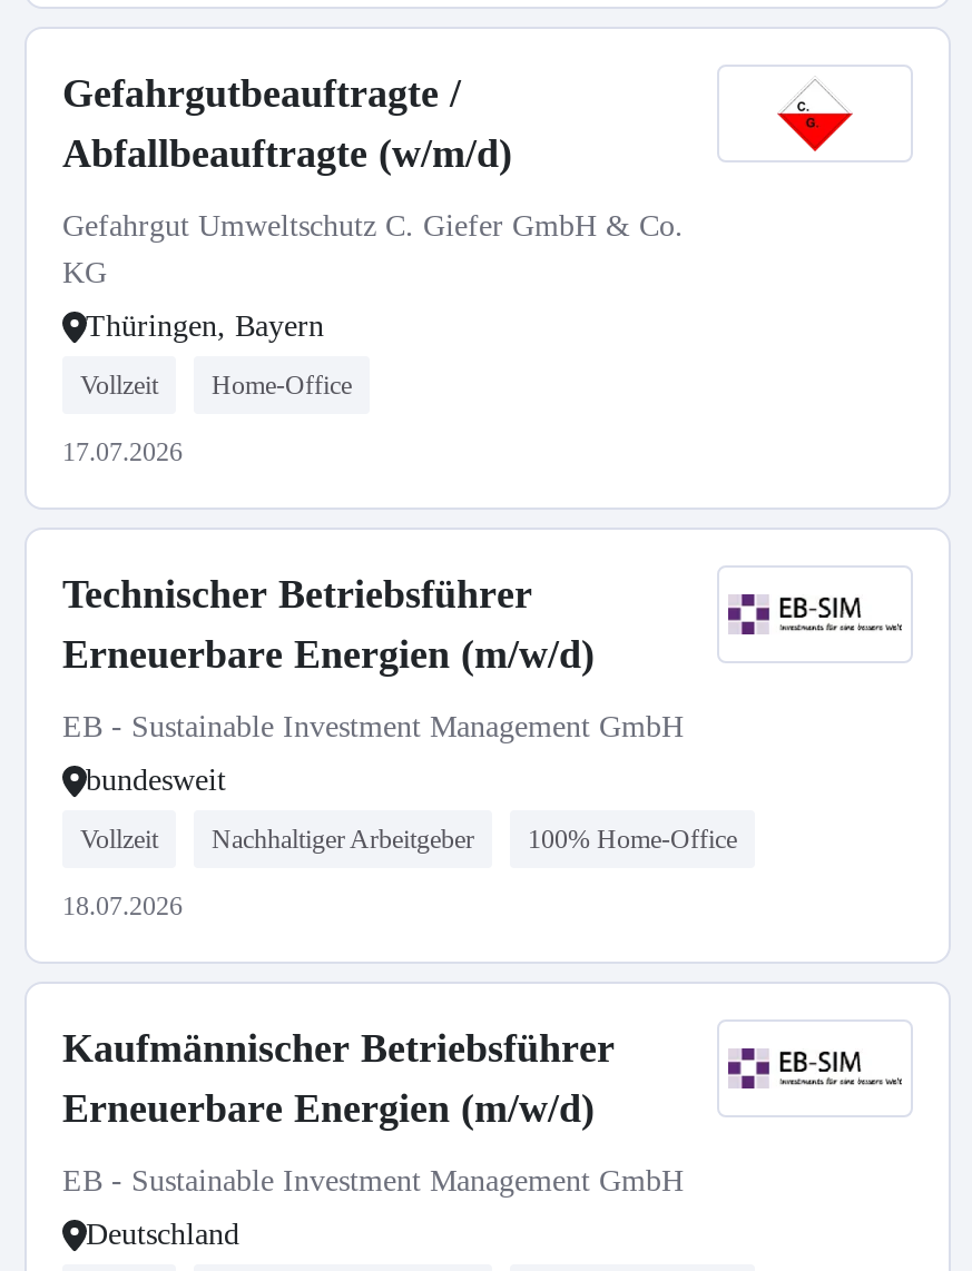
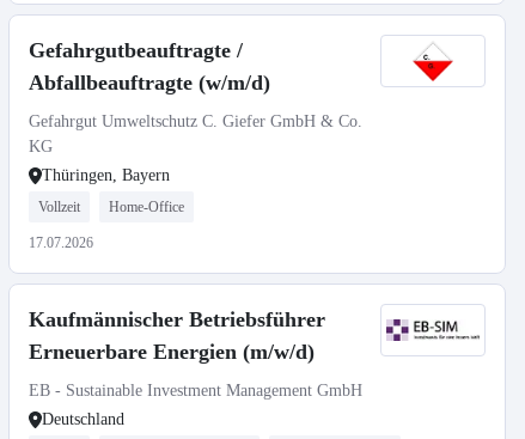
- Technischer Betriebsführer
- Erneuerbare Energien (m/w/d)
- EB - Sustainable Investment Management GmbH
- bundesweit
- Vollzeit
- Nachhaltiger Arbeitgeber
- 100% Home-Office
- 18.07.2026
